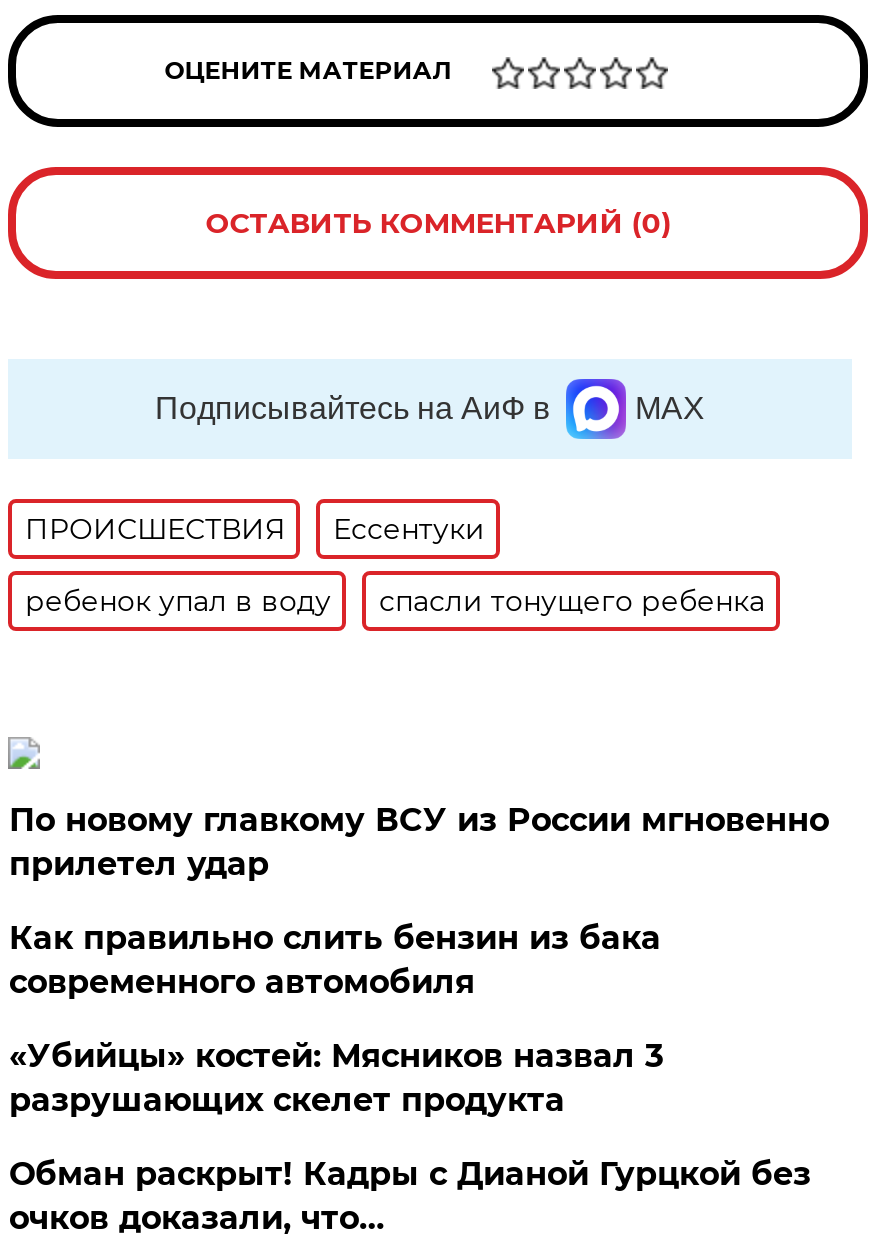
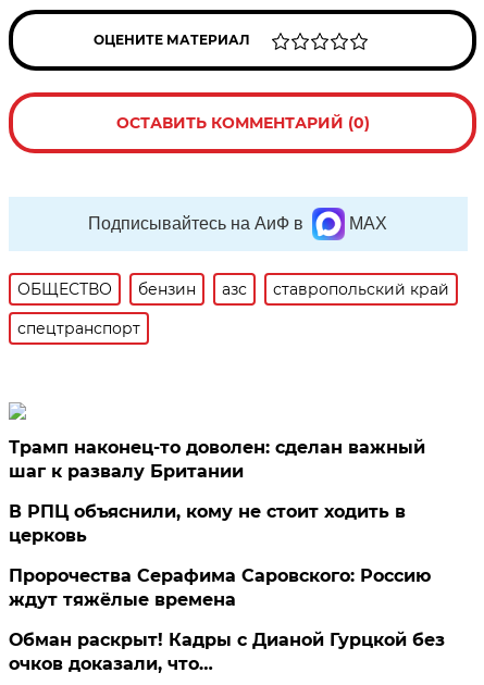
- ПРОИСШЕСТВИЯ
- Ессентуки
+ ОБЩЕСТВО
+ бензин
+ азс
+ ставропольский край

- ребенок упал в воду
- спасли тонущего ребенка
+ спецтранспорт

- По новому главкому ВСУ из России мгновенно
- прилетел удар
+ Трамп наконец-то доволен: сделан важный
+ шаг к развалу Британии

- Как правильно слить бензин из бака
- современного автомобиля
+ В РПЦ объяснили, кому не стоит ходить в
+ церковь

- «Убийцы» костей: Мясников назвал 3
- разрушающих скелет продукта
+ Пророчества Серафима Саровского: Россию
+ ждут тяжёлые времена
